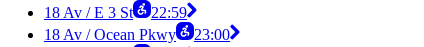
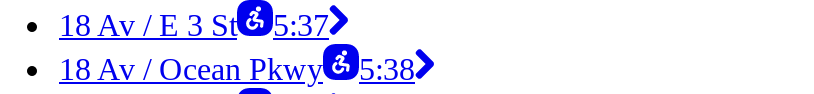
- 18 Av / E 3 St 22:59
+ 18 Av / E 3 St 5:37

- 18 Av / Ocean Pkwy 23:00
+ 18 Av / Ocean Pkwy 5:38
